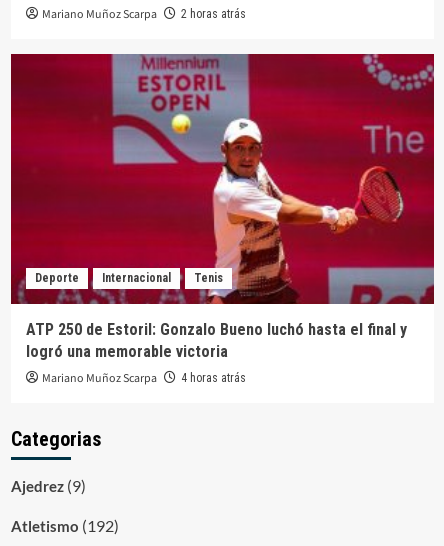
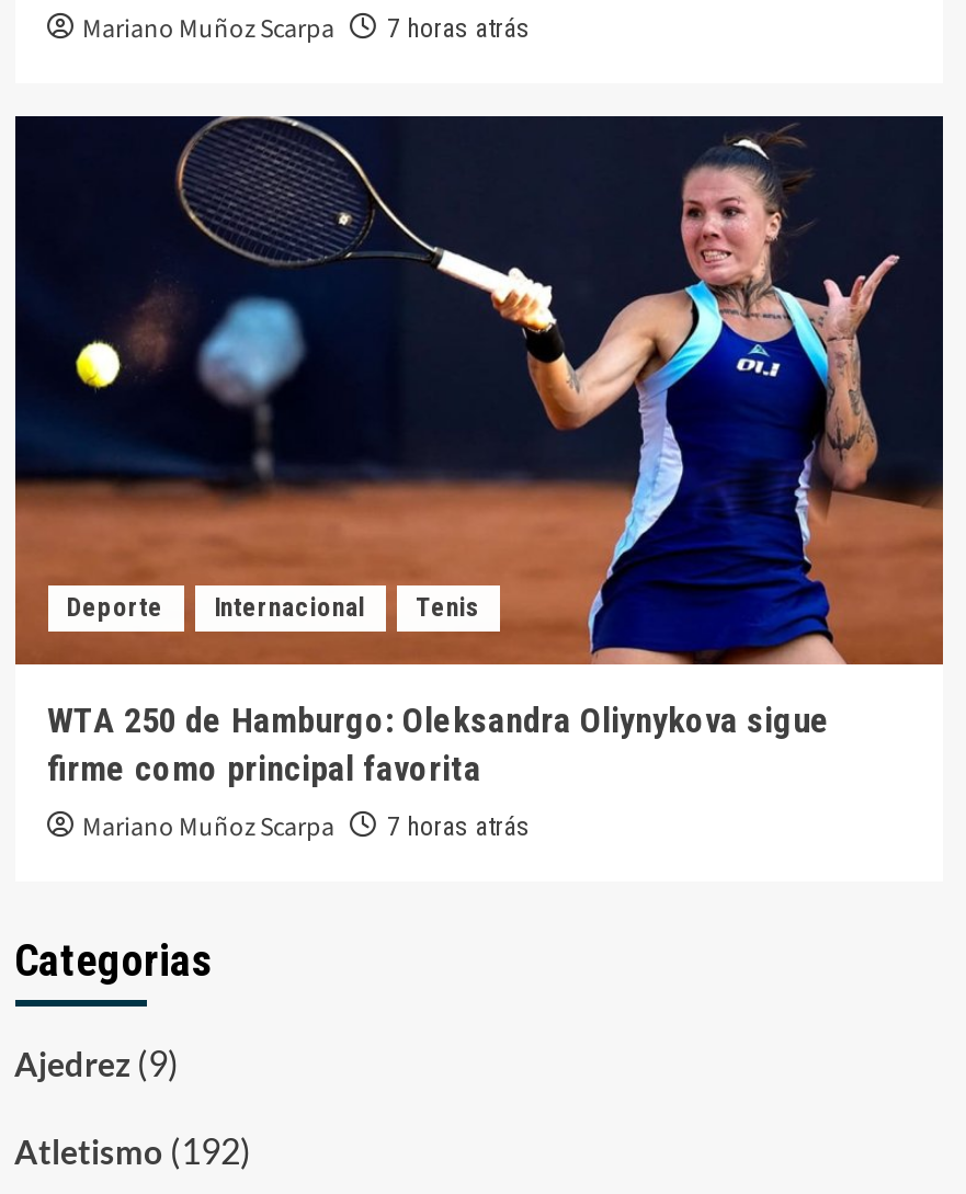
- Mariano Muñoz Scarpa 2 horas atrás
+ Mariano Muñoz Scarpa 7 horas atrás

- [image]
- ATP 250 de Estoril: Gonzalo Bueno luchó hasta el final y
- logró una memorable victoria
+ [image]
+ WTA 250 de Hamburgo: Oleksandra Oliynykova sigue
+ firme como principal favorita

- Mariano Muñoz Scarpa 4 horas atrás
+ Mariano Muñoz Scarpa 7 horas atrás
